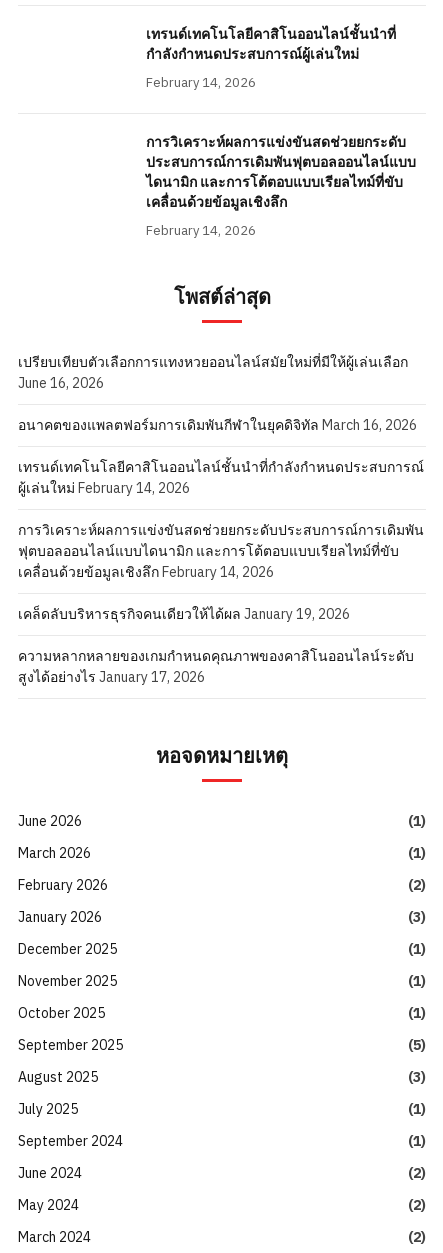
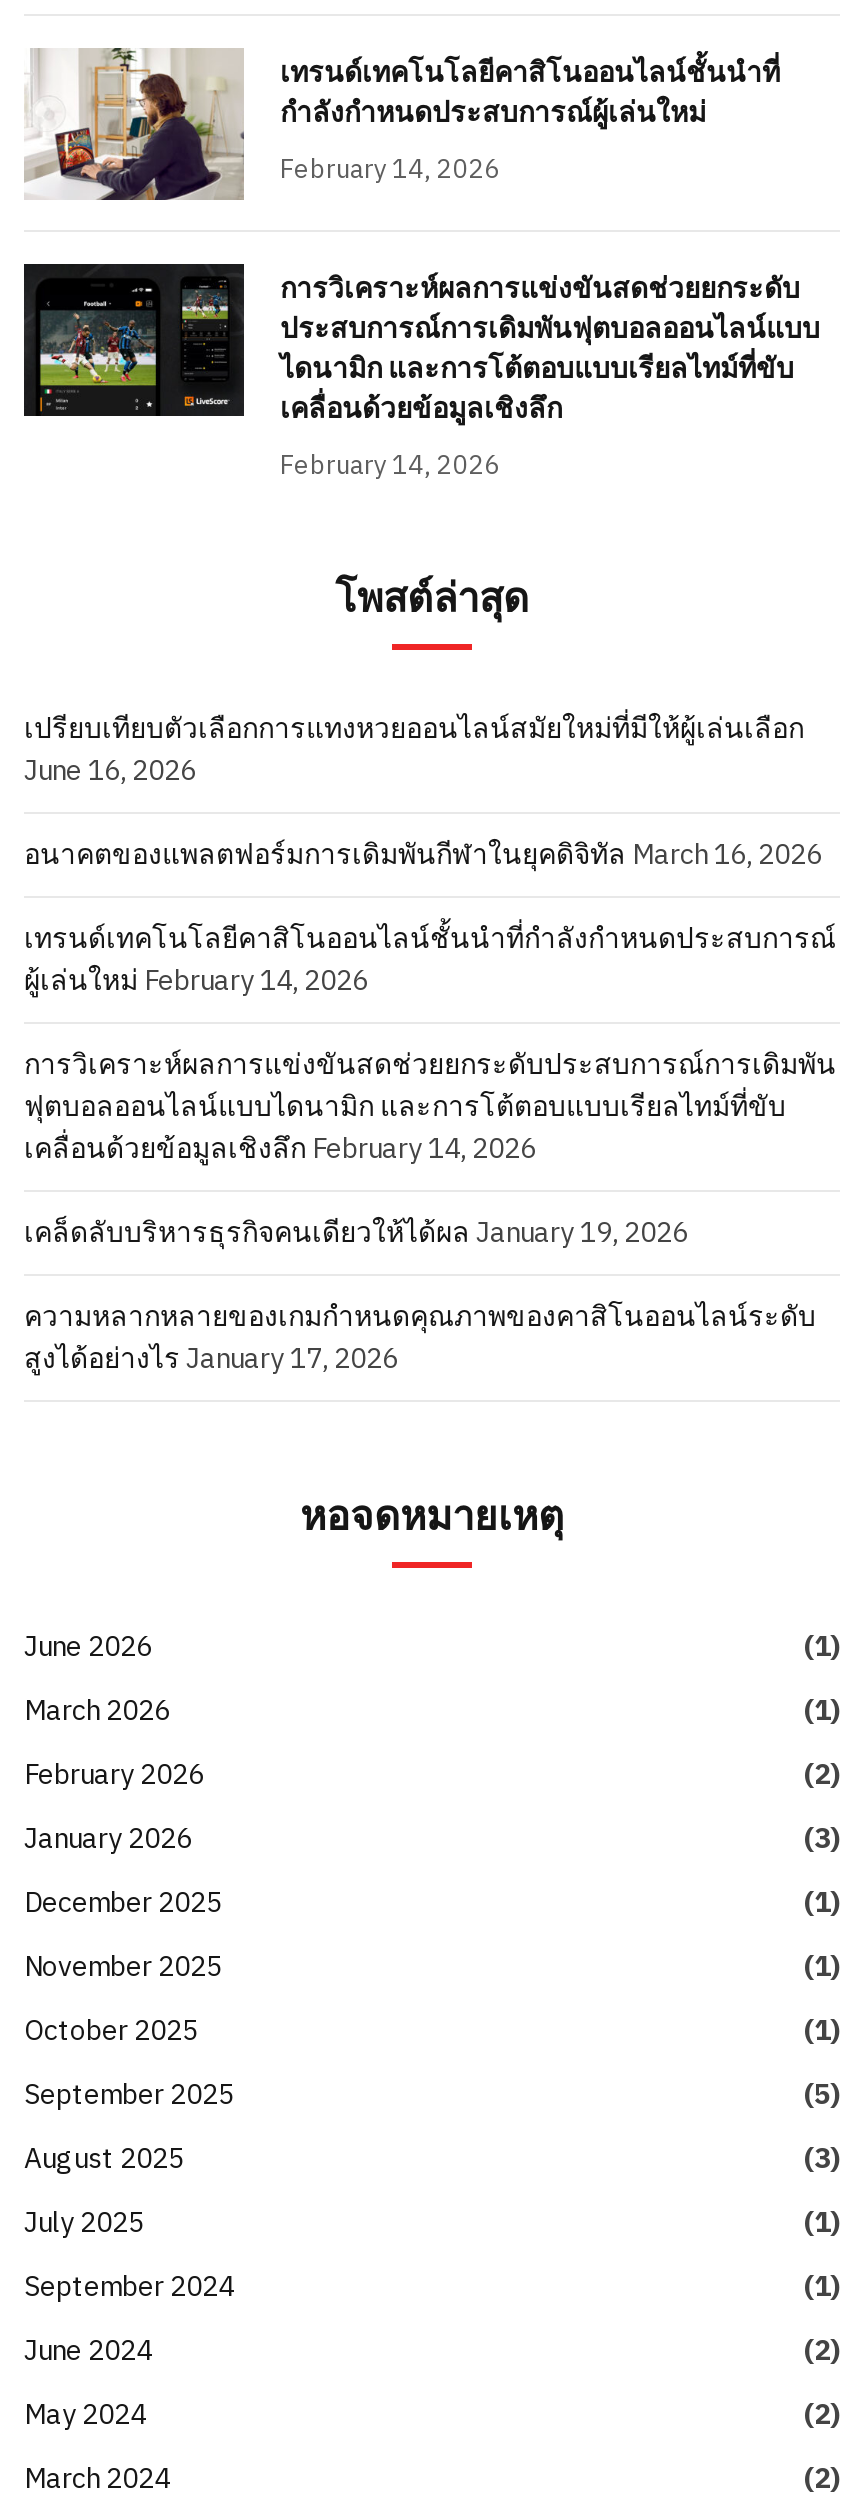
+ [image]

+ [image]
